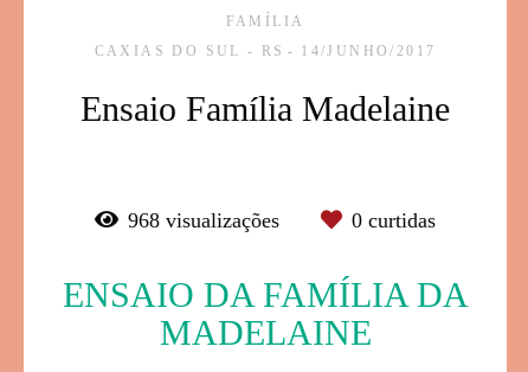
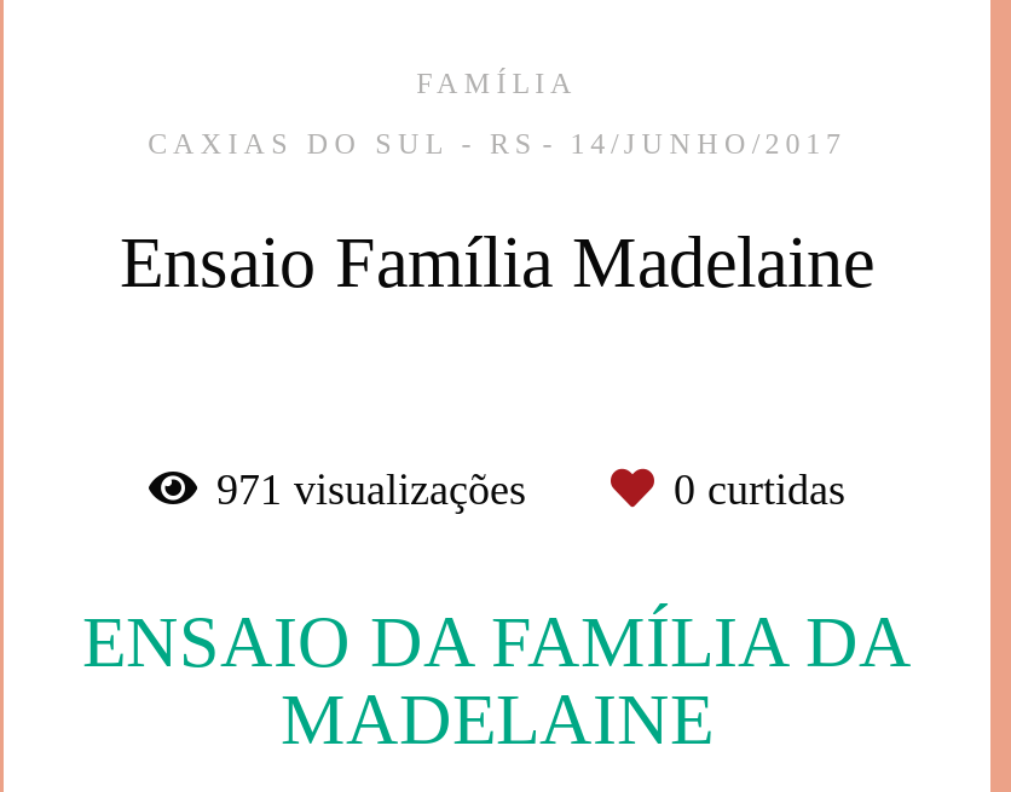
- 968 visualizações
+ 971 visualizações
